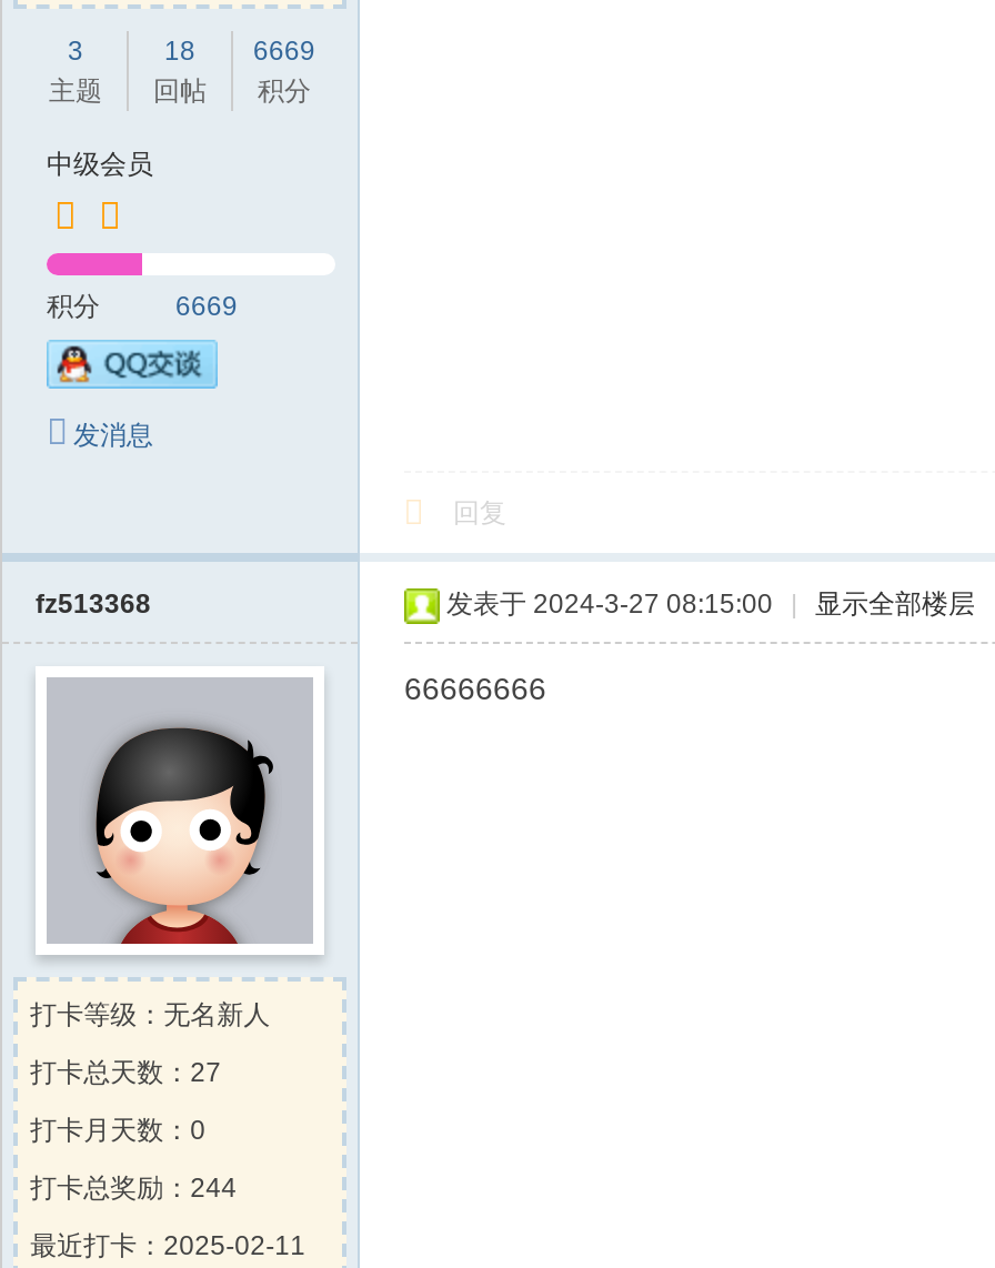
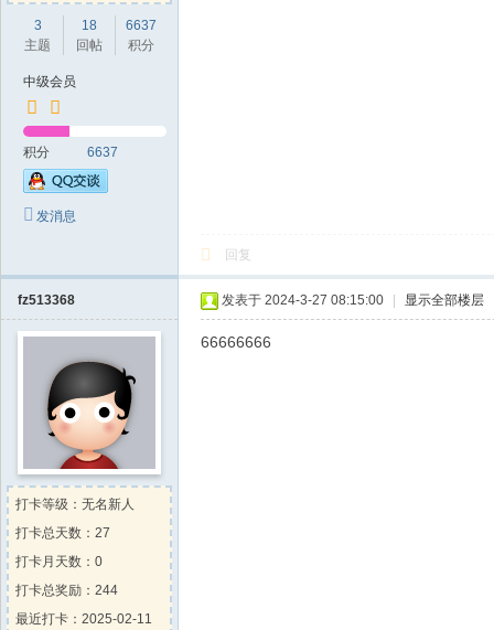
- 18 6669
+ 18 6637

- 6669
+ 6637
